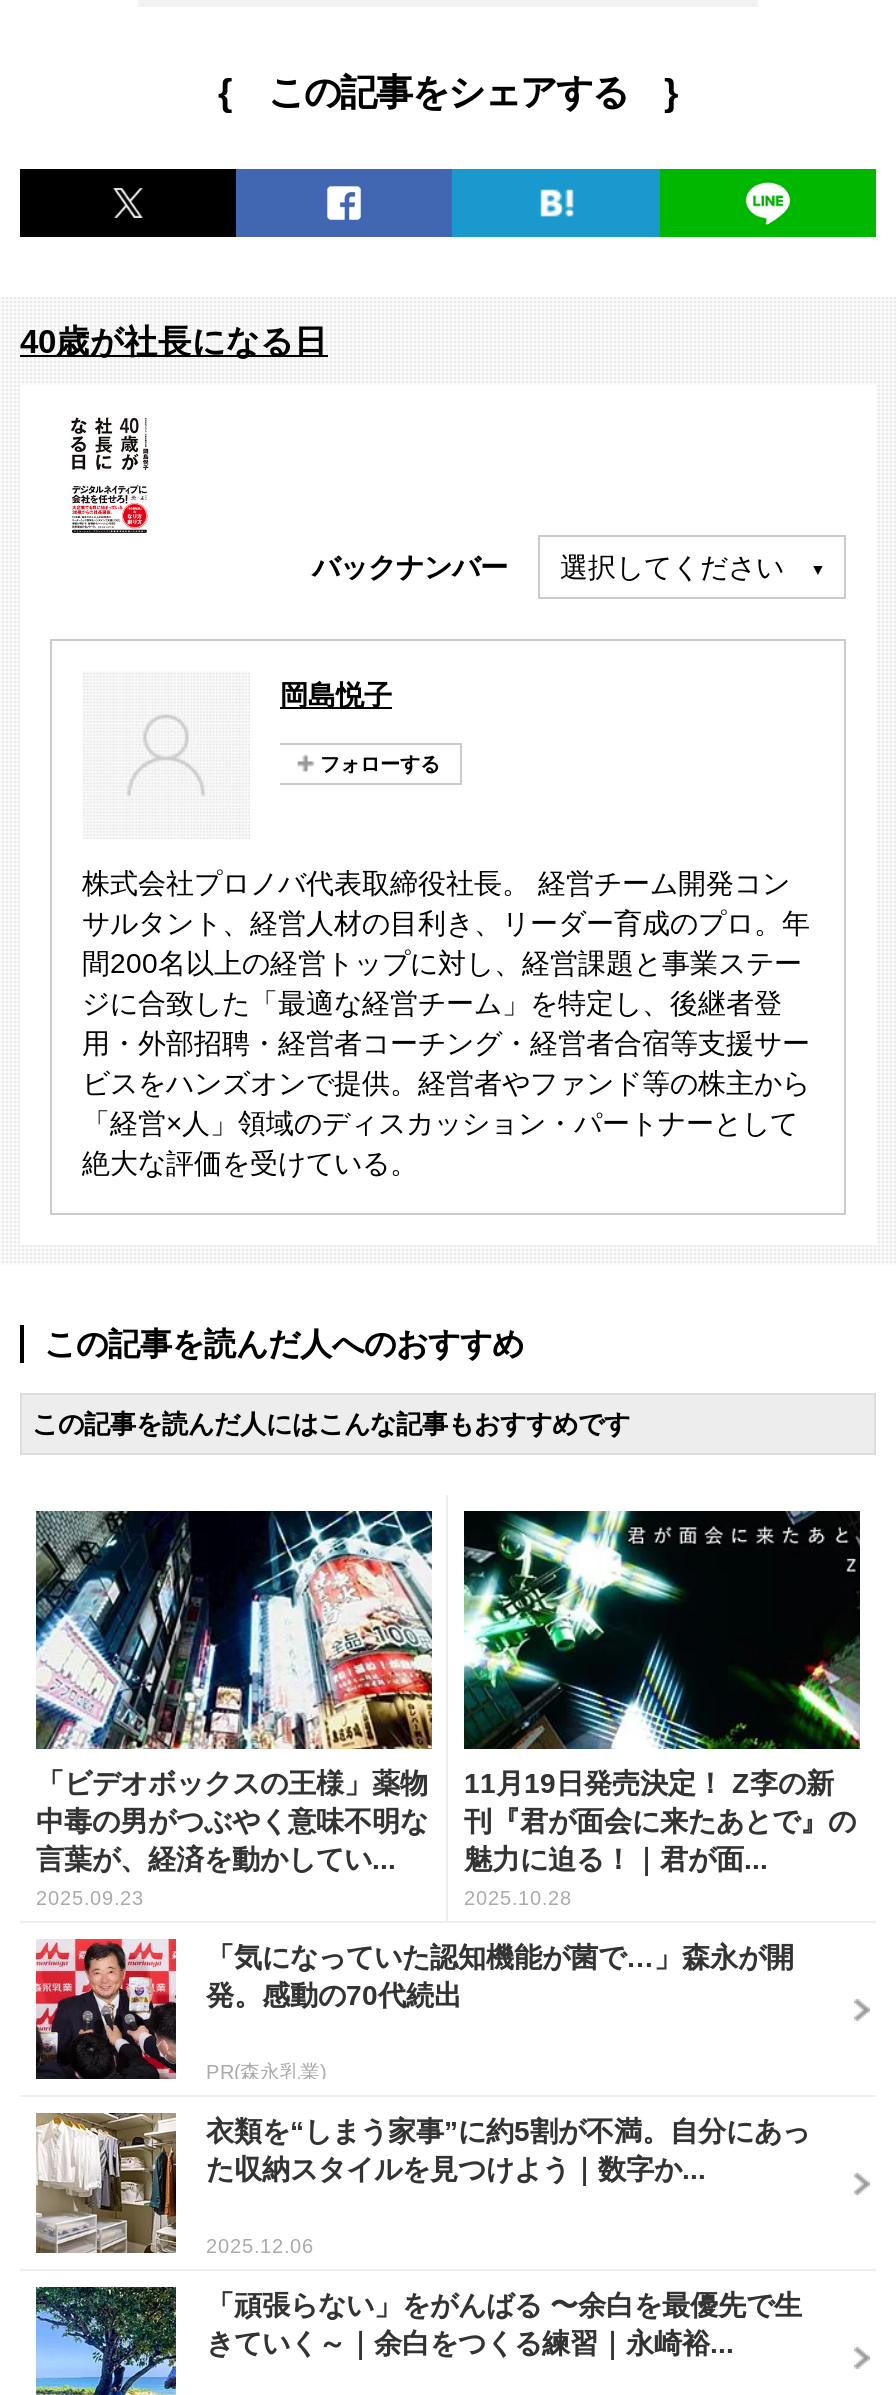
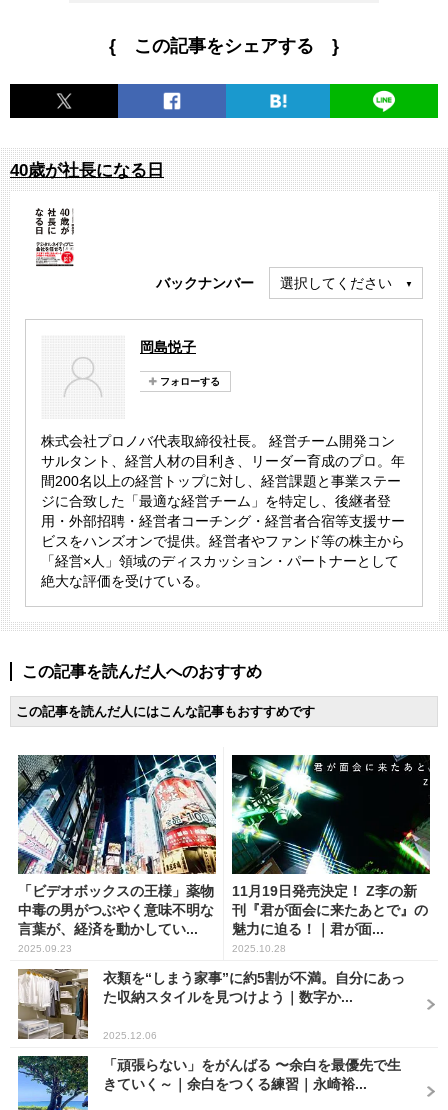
- [image]
- 「気になっていた認知機能が菌で…」森永が開
- 発。感動の70代続出
- PR(森永乳業)
